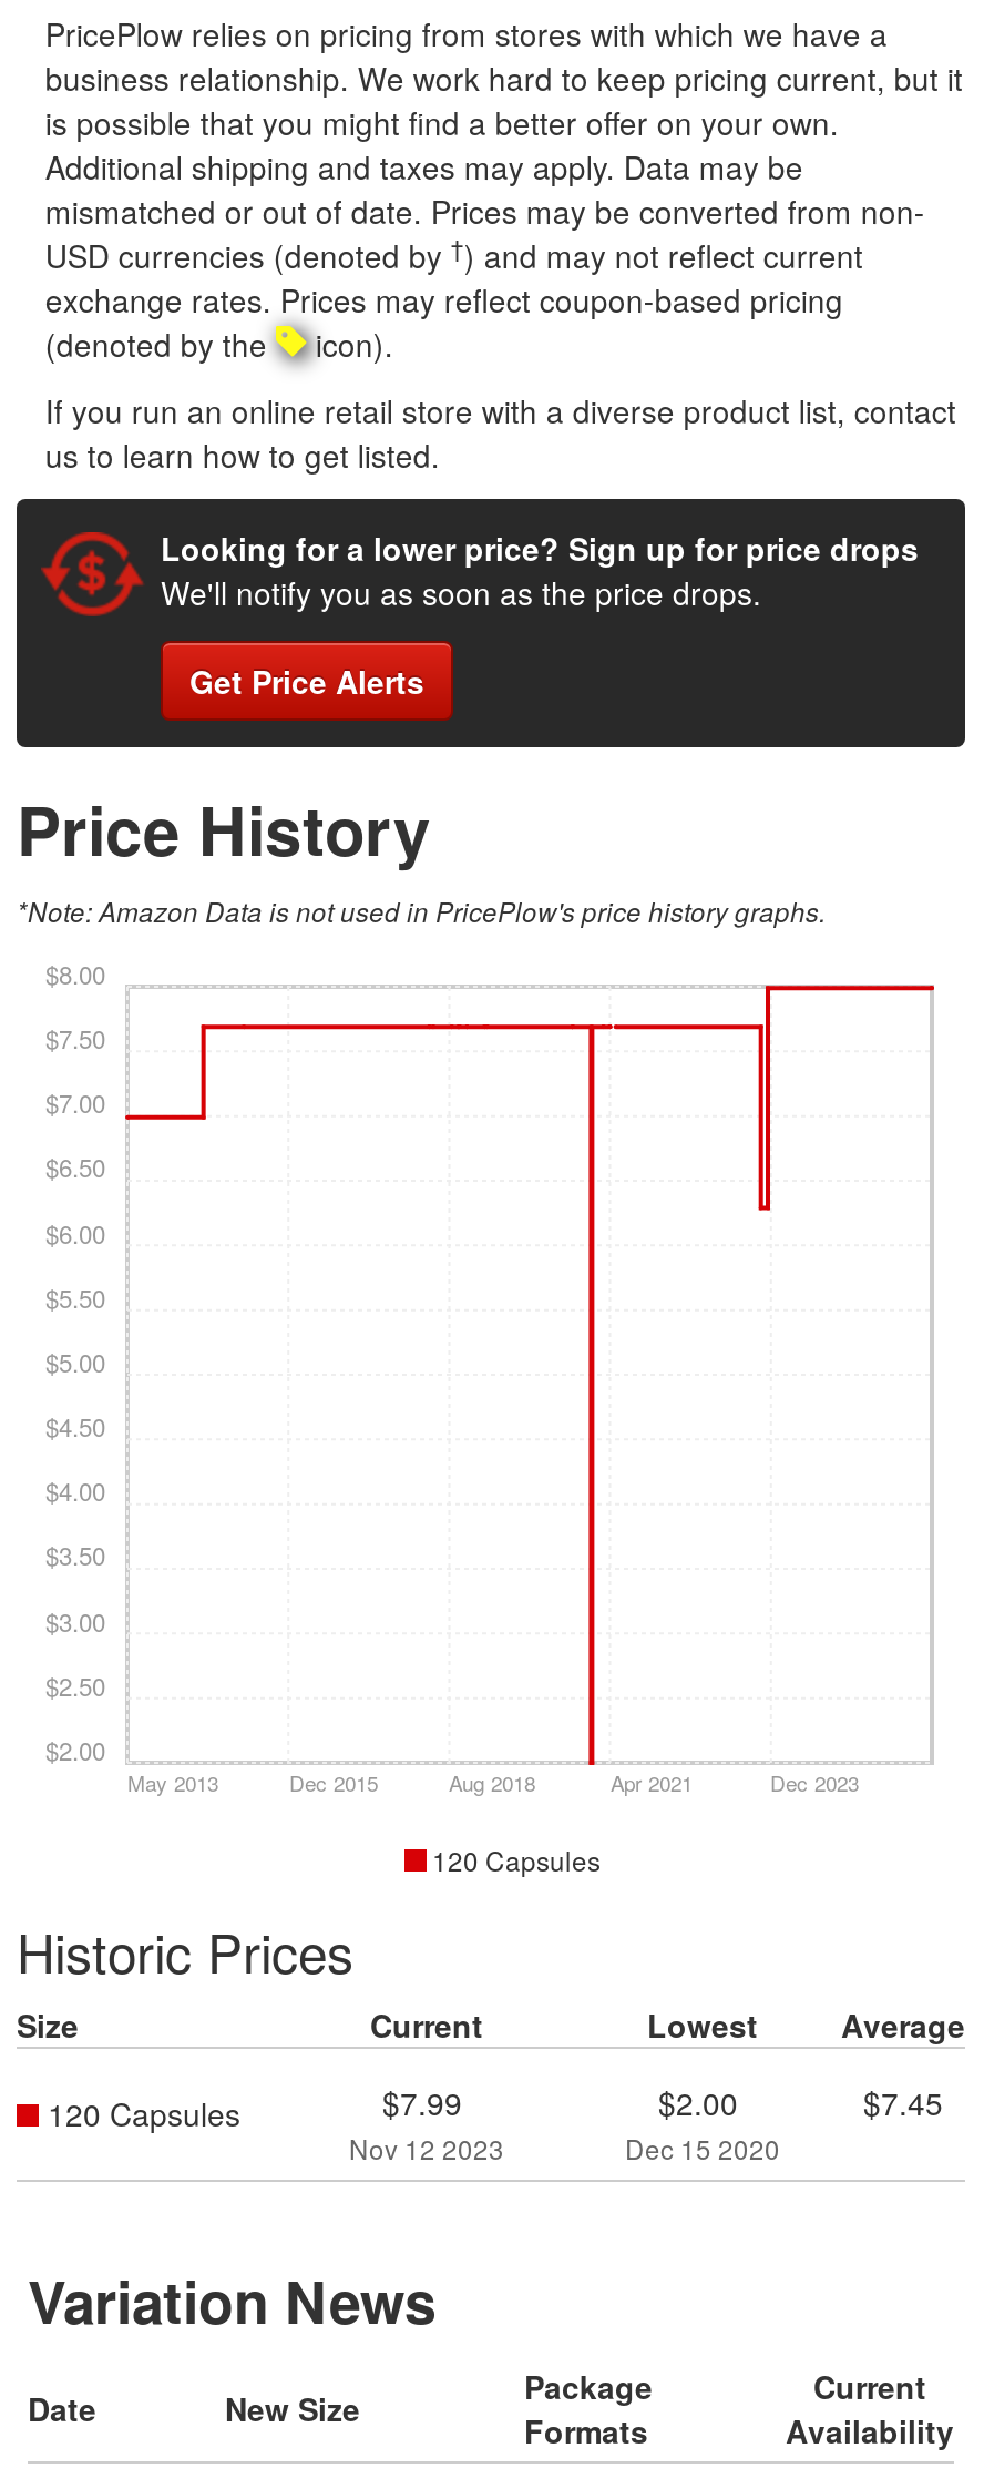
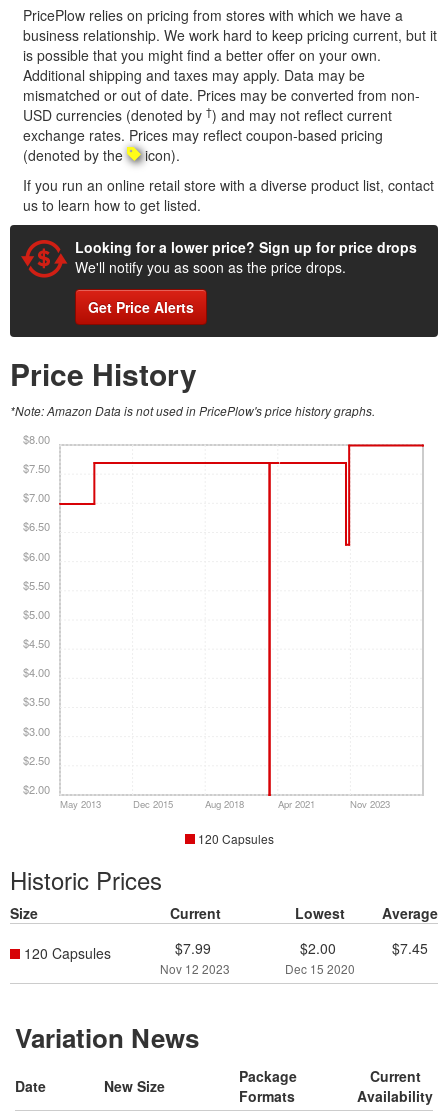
- Dec 2023
+ Nov 2023
